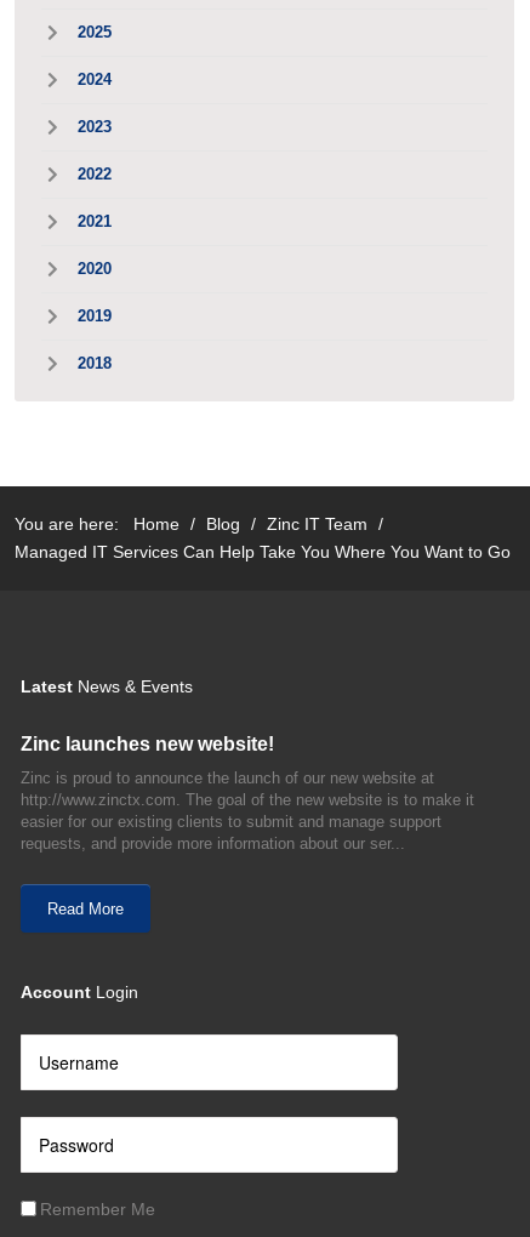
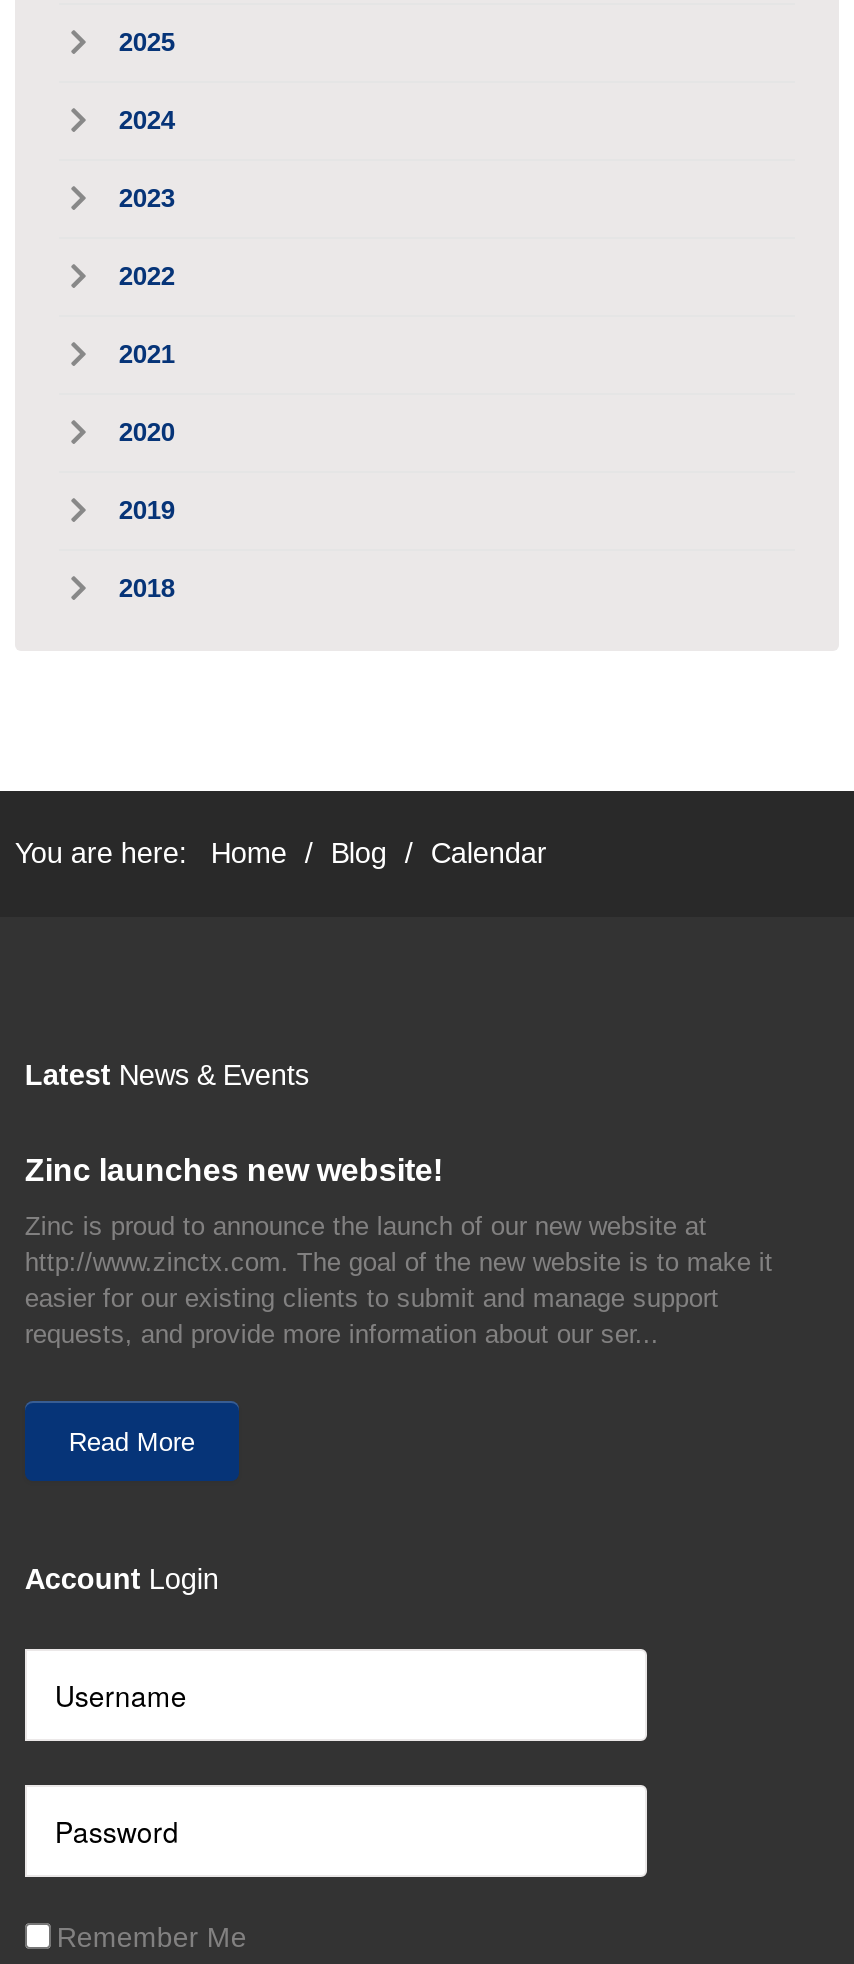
- You are here: Home / Blog / Zinc IT Team /
- Managed IT Services Can Help Take You Where You Want to Go
+ You are here: Home / Blog / Calendar
